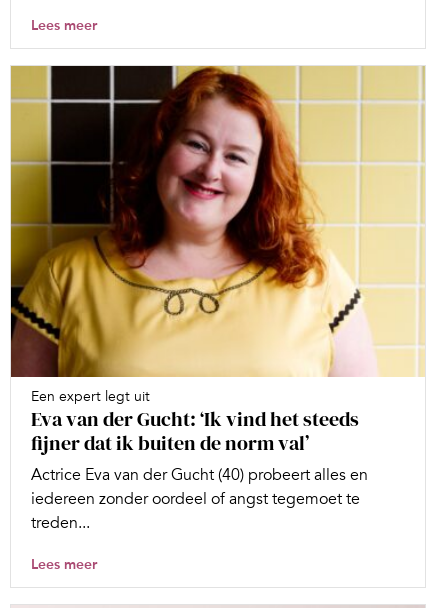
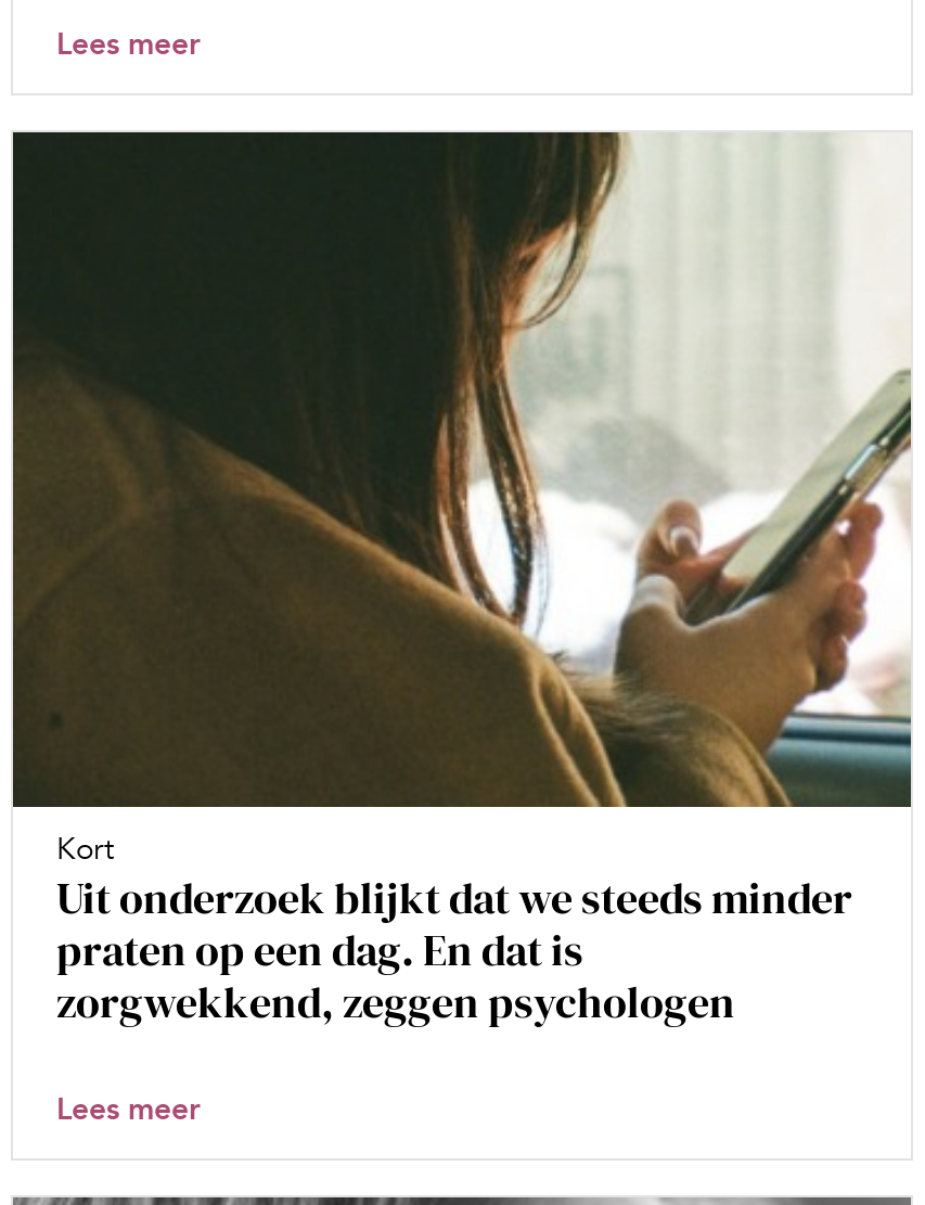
- [image]
- Een expert legt uit
- Eva van der Gucht: ‘Ik vind het steeds
- fijner dat ik buiten de norm val’
- Actrice Eva van der Gucht (40) probeert alles en
- iedereen zonder oordeel of angst tegemoet te
- treden...
+ [image]
+ Kort
+ Uit onderzoek blijkt dat we steeds minder
+ praten op een dag. En dat is
+ zorgwekkend, zeggen psychologen
